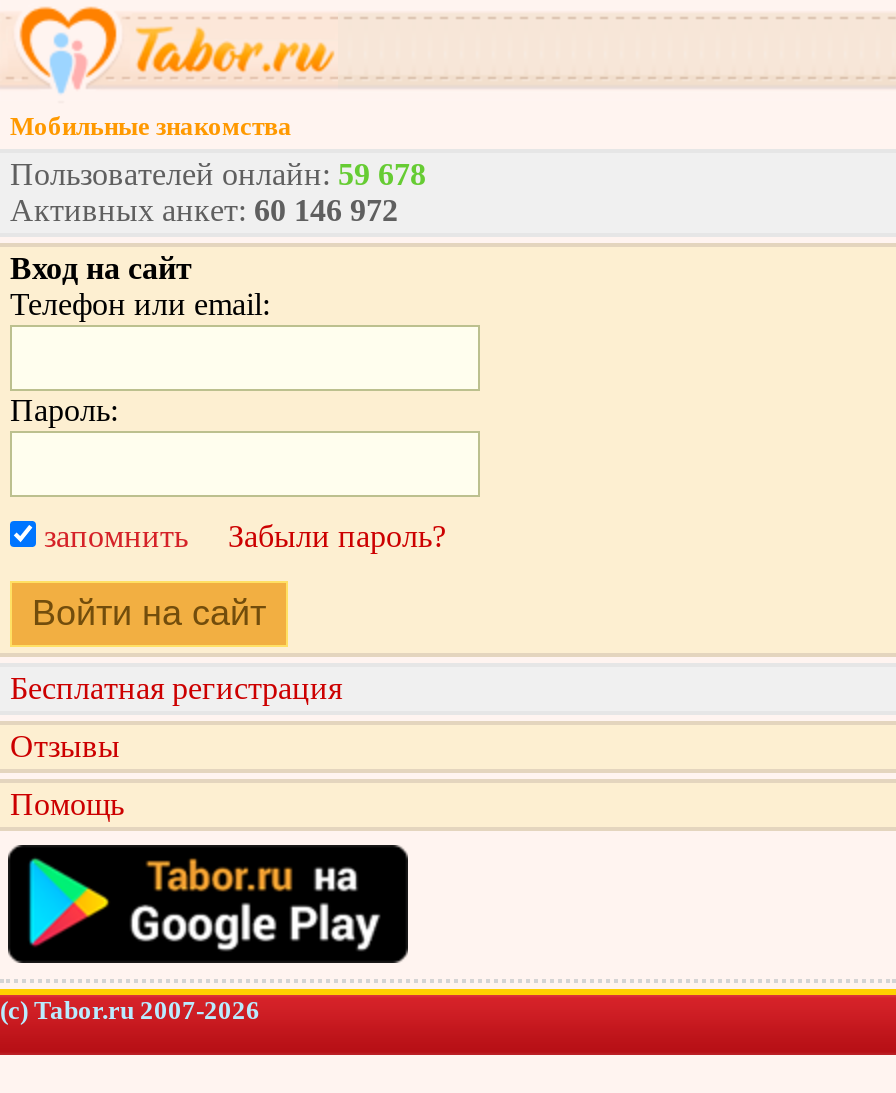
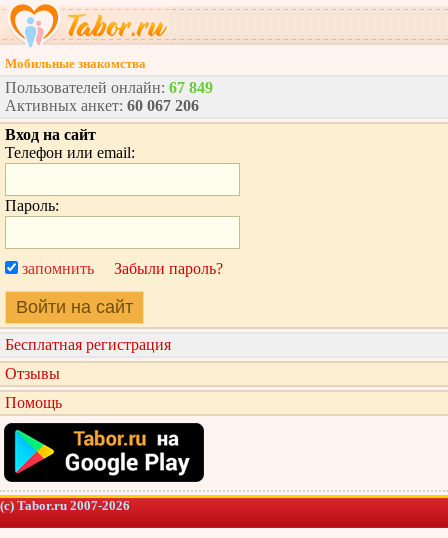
- Пользователей онлайн: 59 678
+ Пользователей онлайн: 67 849

- Активных анкет: 60 146 972
+ Активных анкет: 60 067 206
